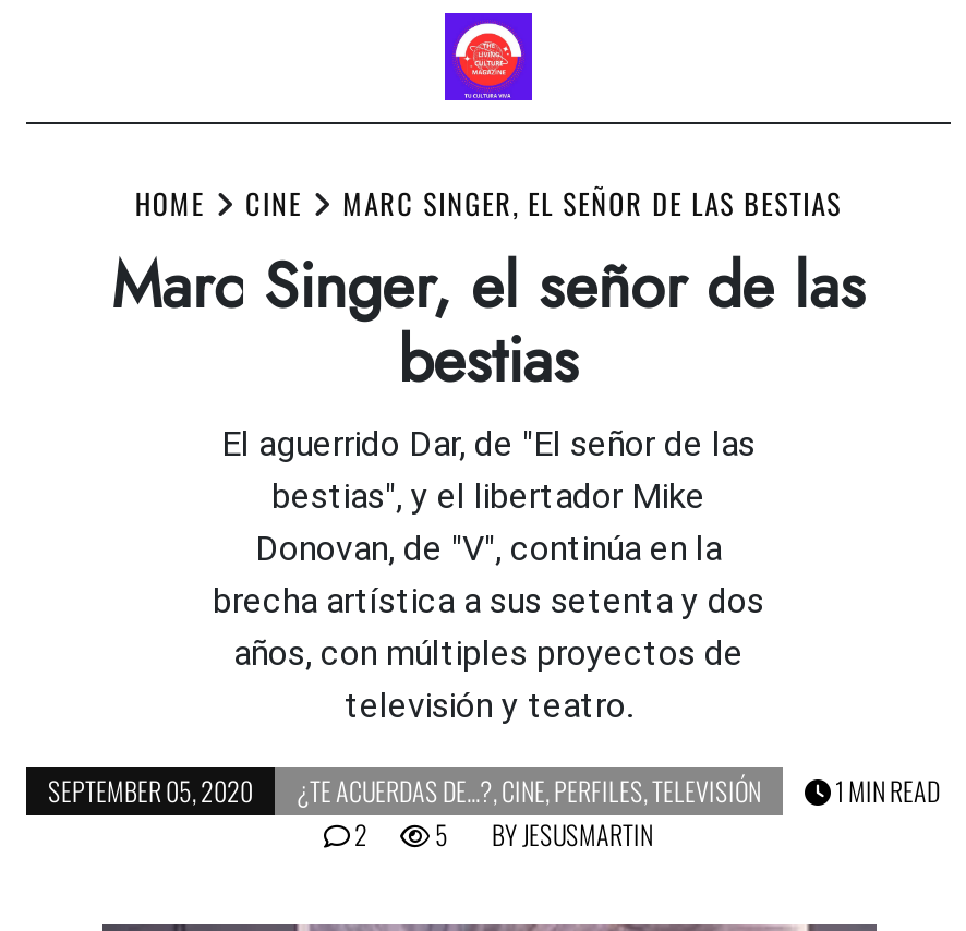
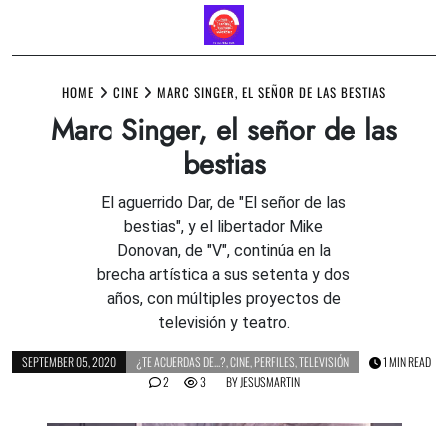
- 2 5 BYJESUSMARTIN
+ 2 3 BYJESUSMARTIN
